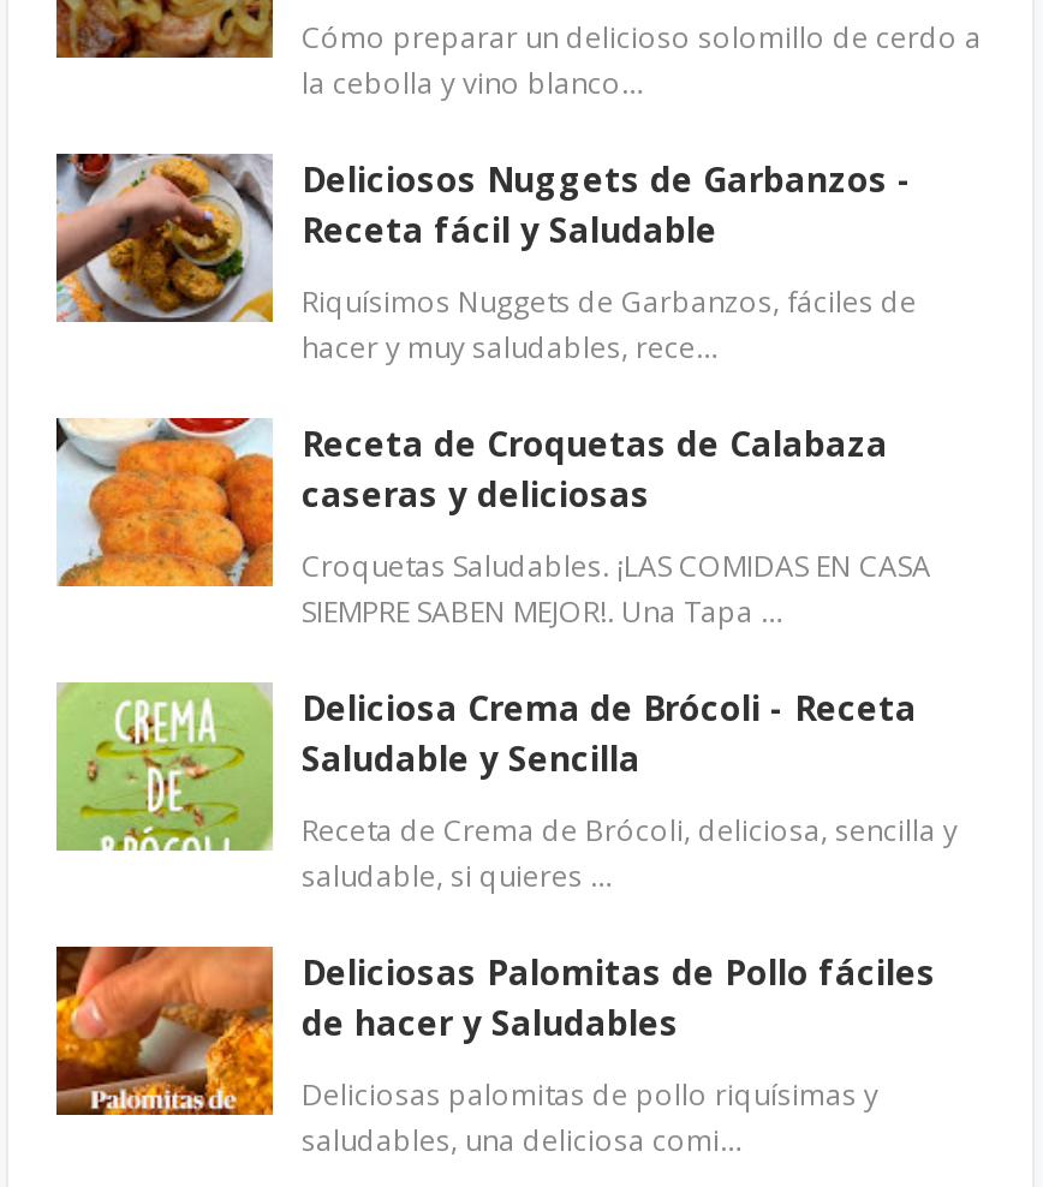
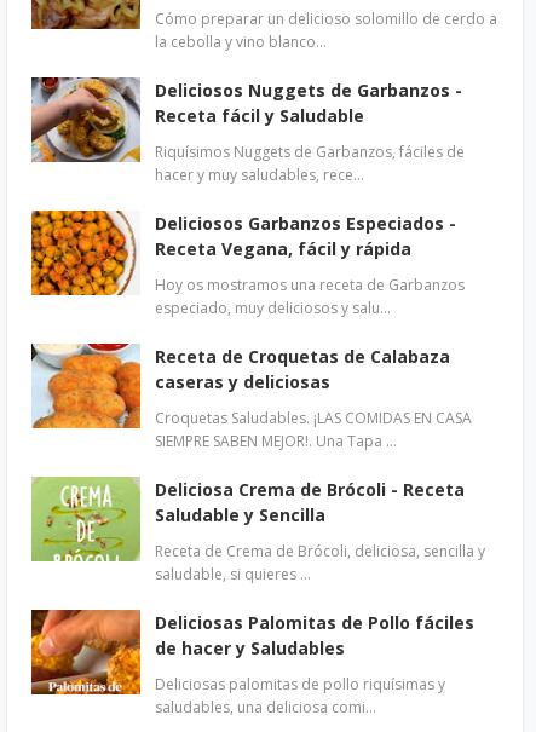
+ [image]
+ Deliciosos Garbanzos Especiados -
+ Receta Vegana, fácil y rápida
+ Hoy os mostramos una receta de Garbanzos
+ especiado, muy deliciosos y salu…
